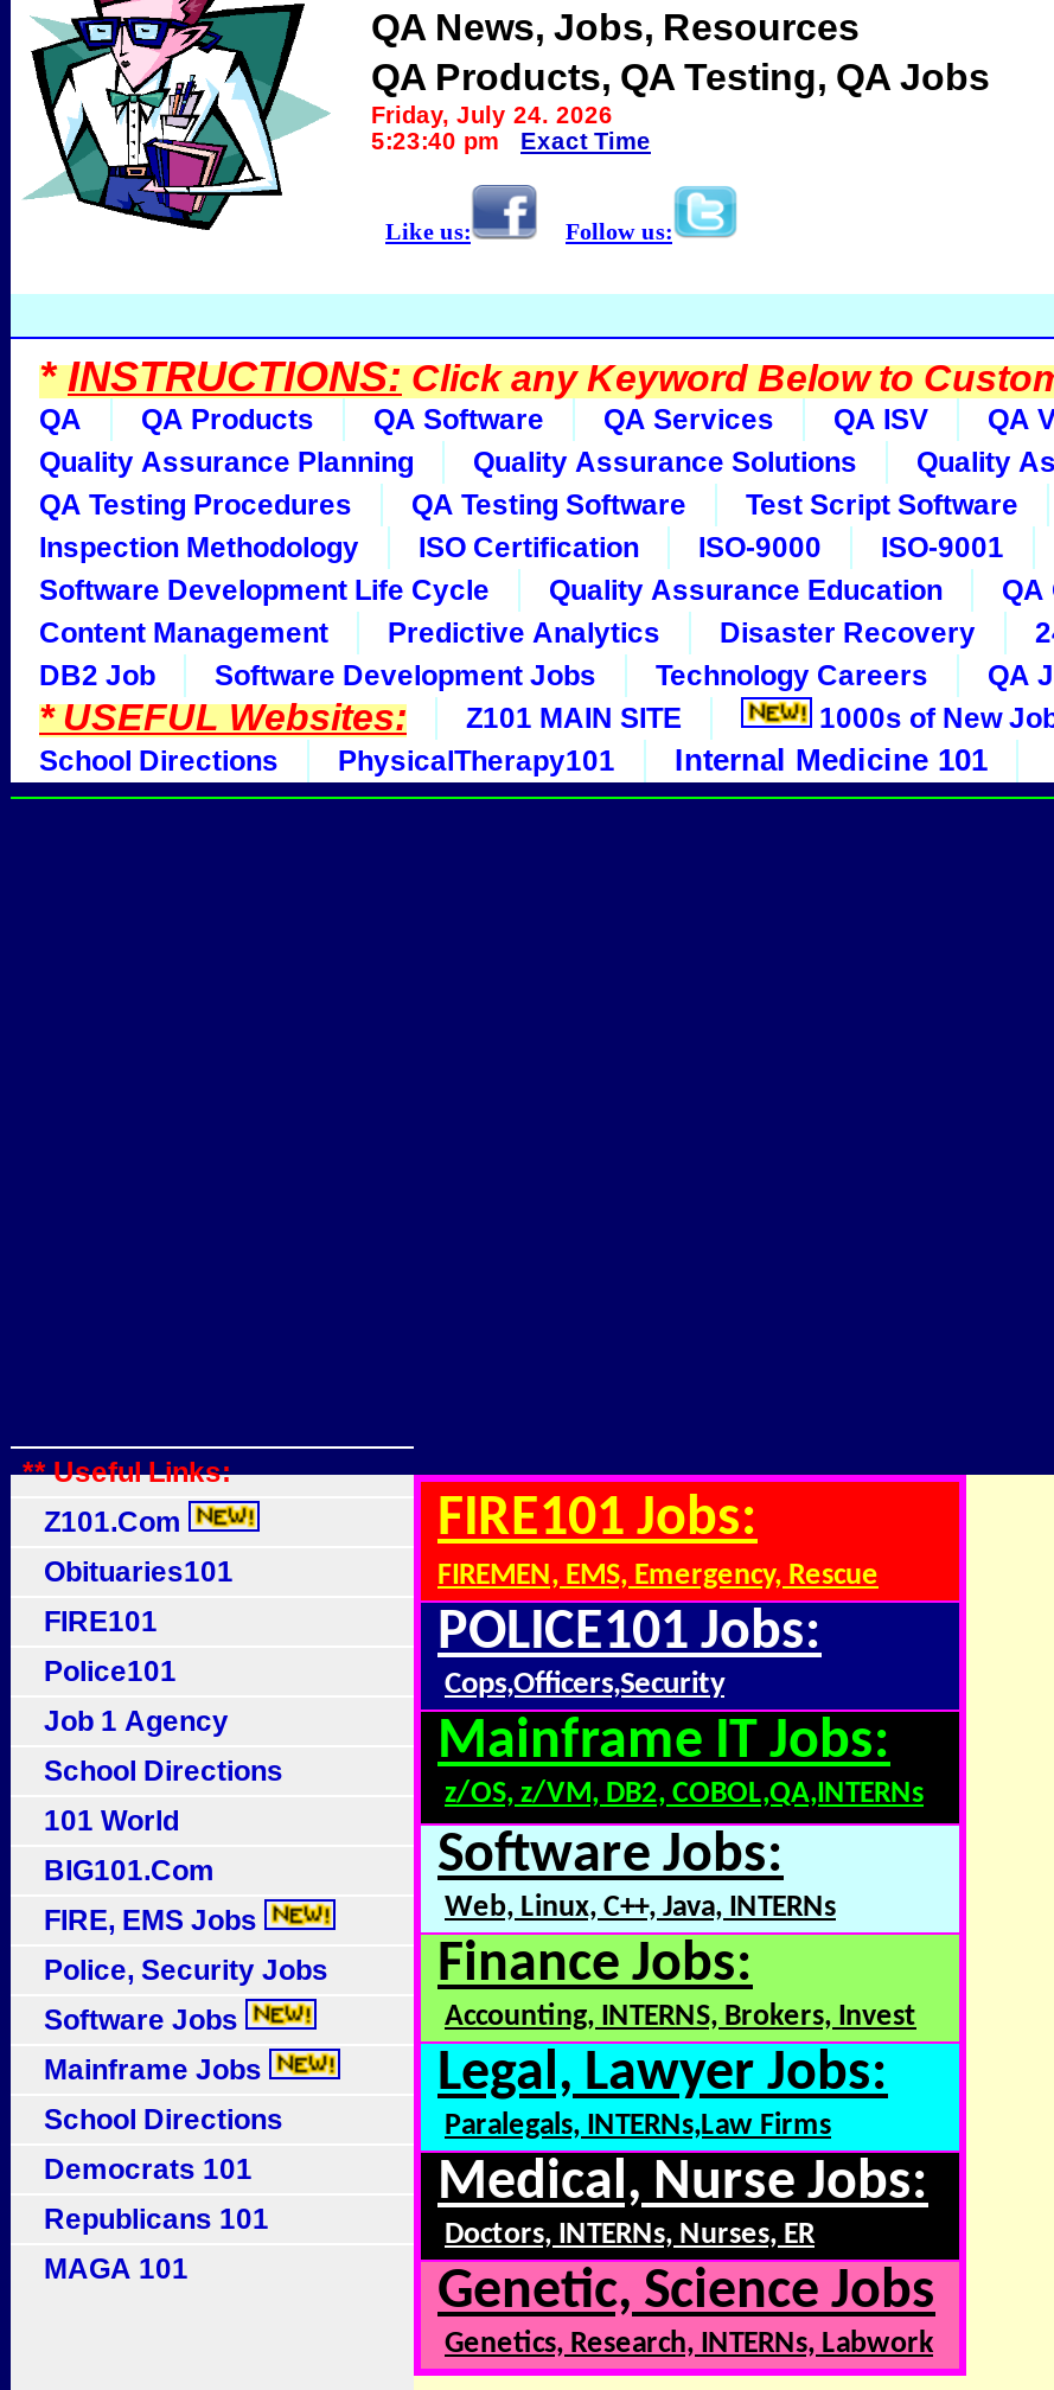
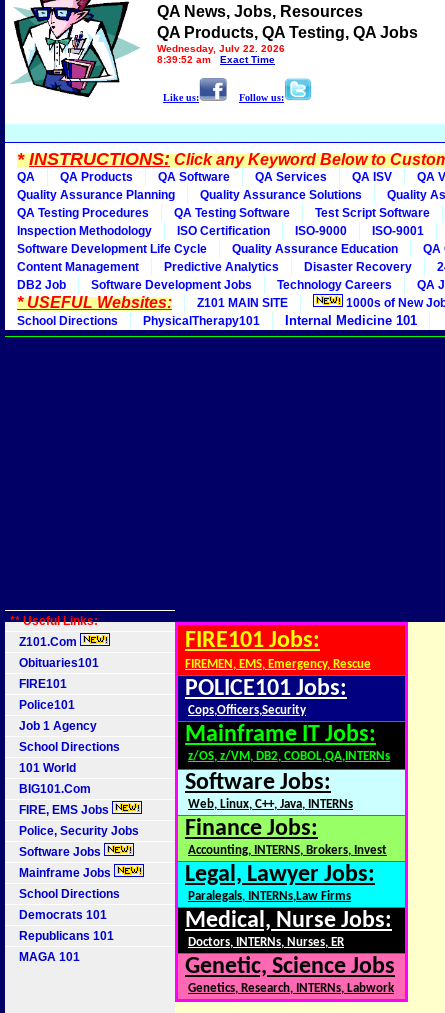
- Friday, July 24, 2026
- 5:23:40 pm
+ Wednesday, July 22, 2026
+ 8:39:52 am
